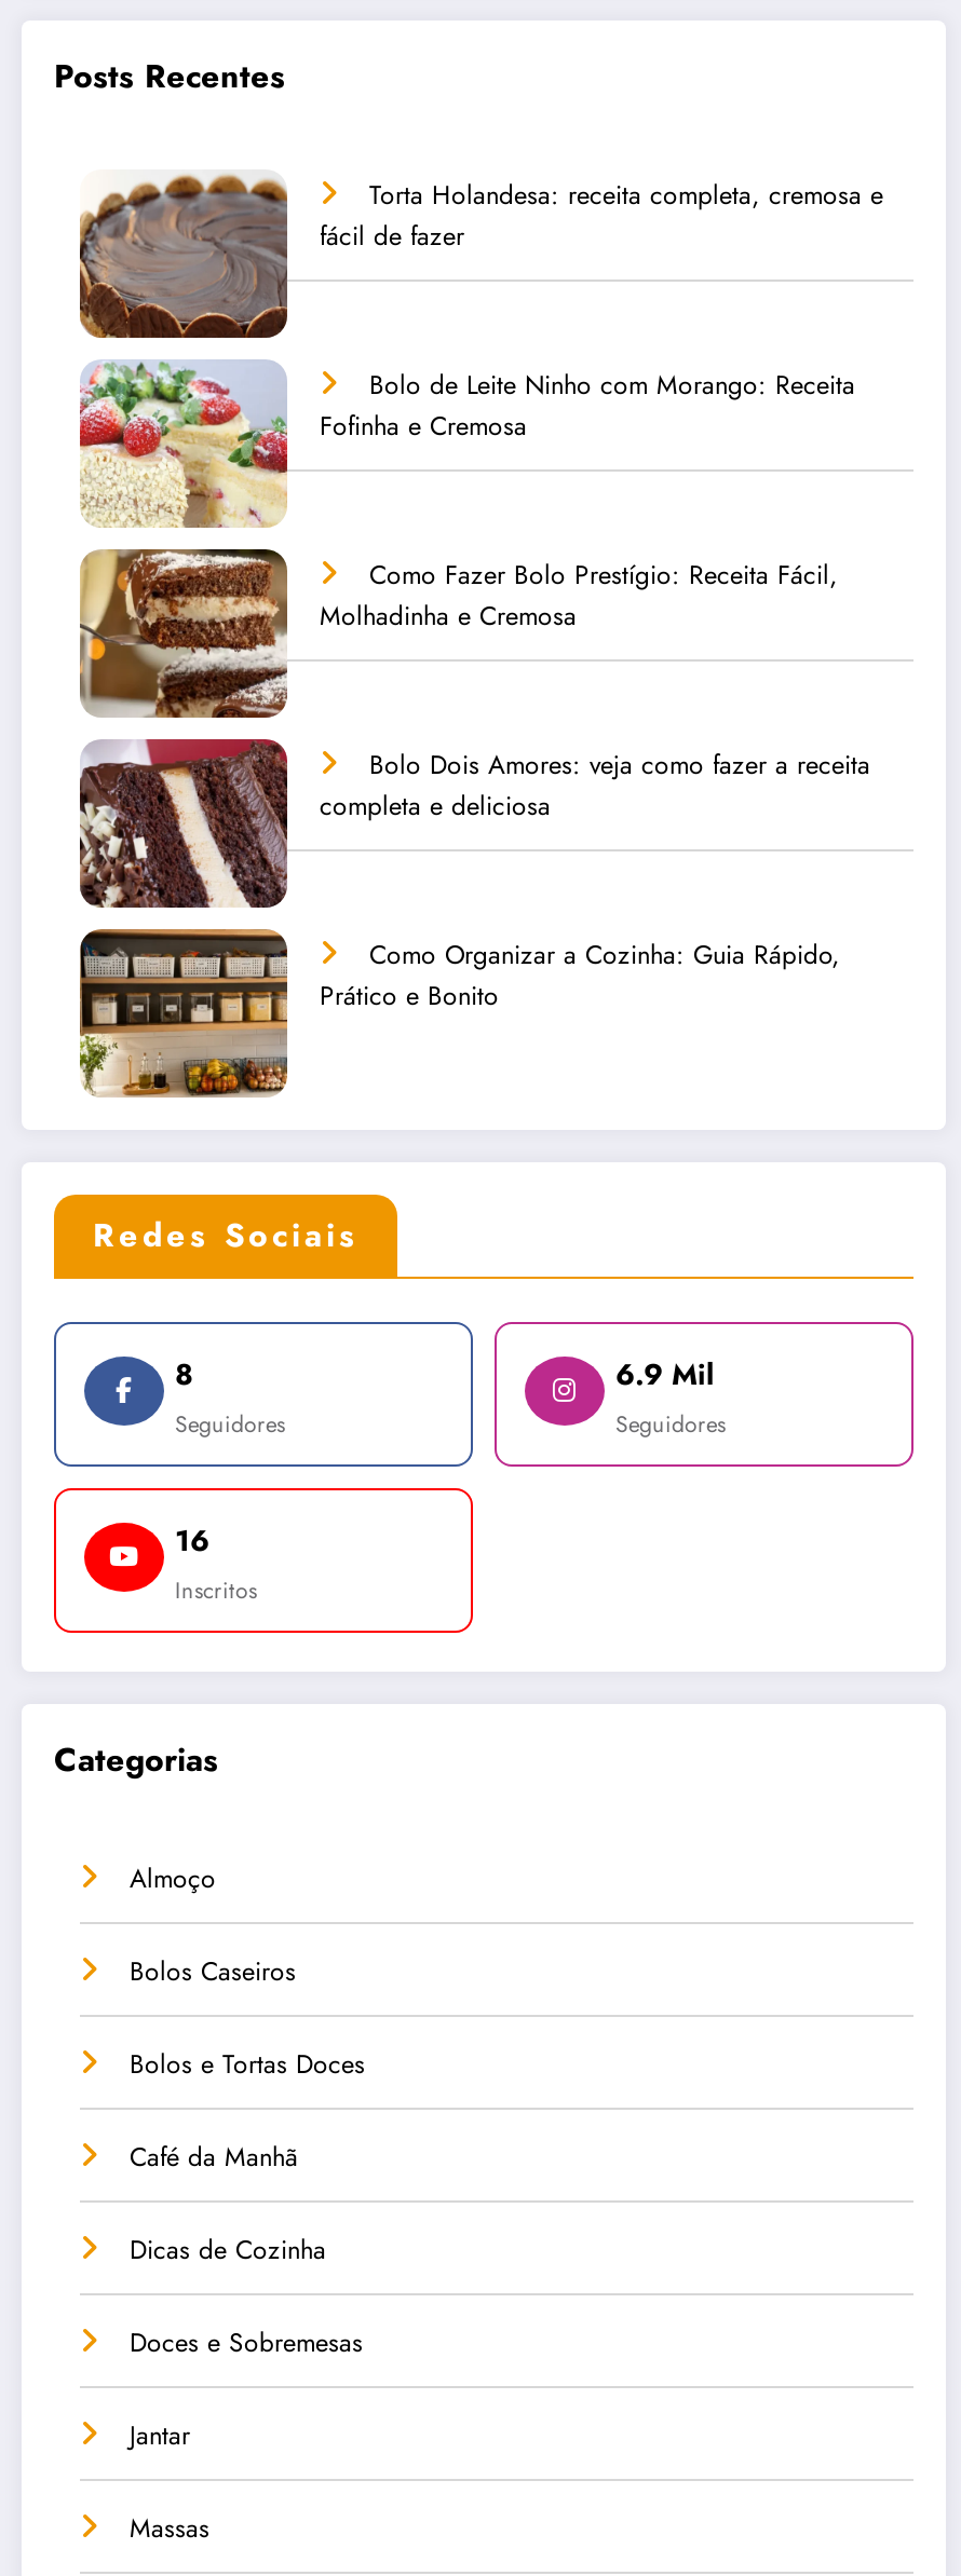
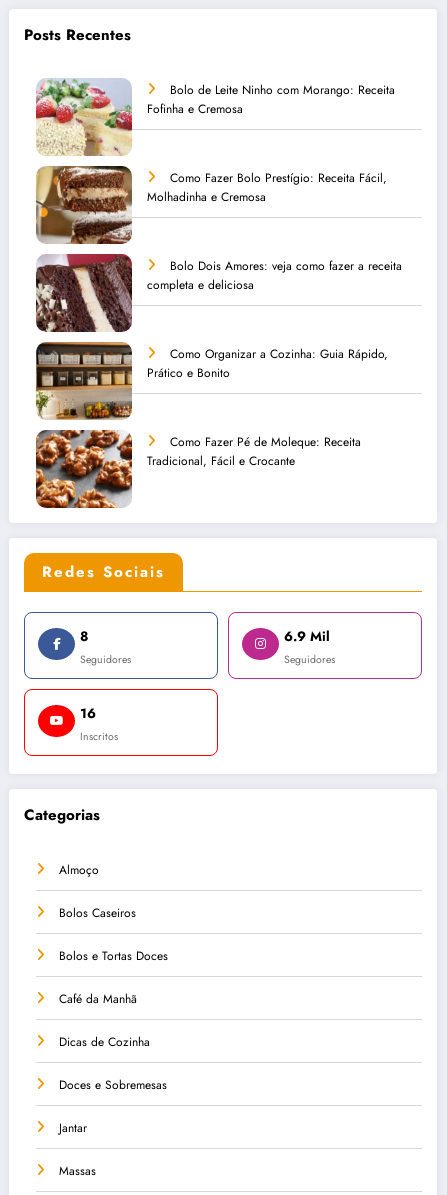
- [image]
- Torta Holandesa: receita completa, cremosa e
- fácil de fazer

moved up: [image] | Bolo de Leite Ninho com Morango: Receita | Fofinha e Cremosa | ... | Como Organizar a Cozinha: Guia Rápido, | Prático e Bonito

+ [image]
+ Como Fazer Pé de Moleque: Receita
+ Tradicional, Fácil e Crocante
